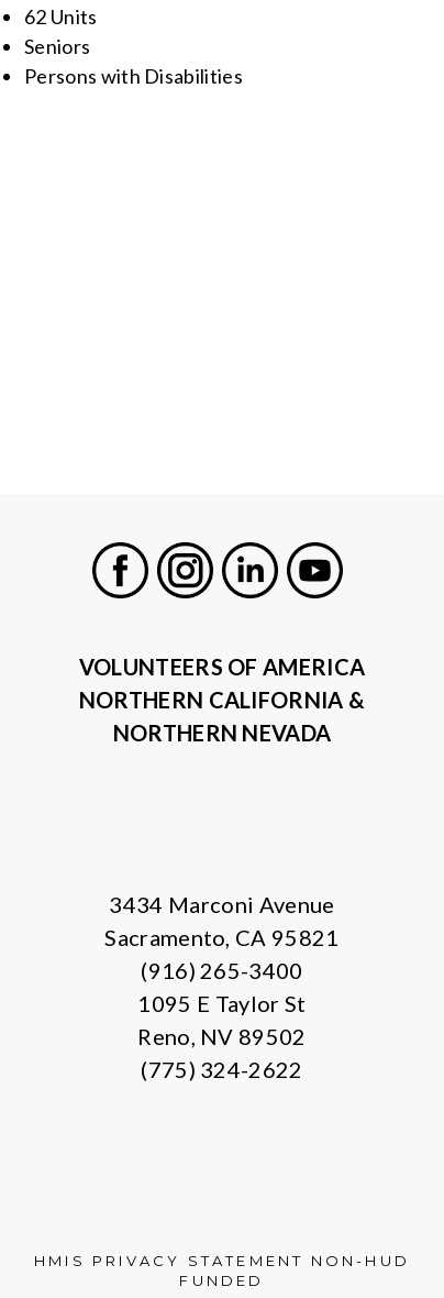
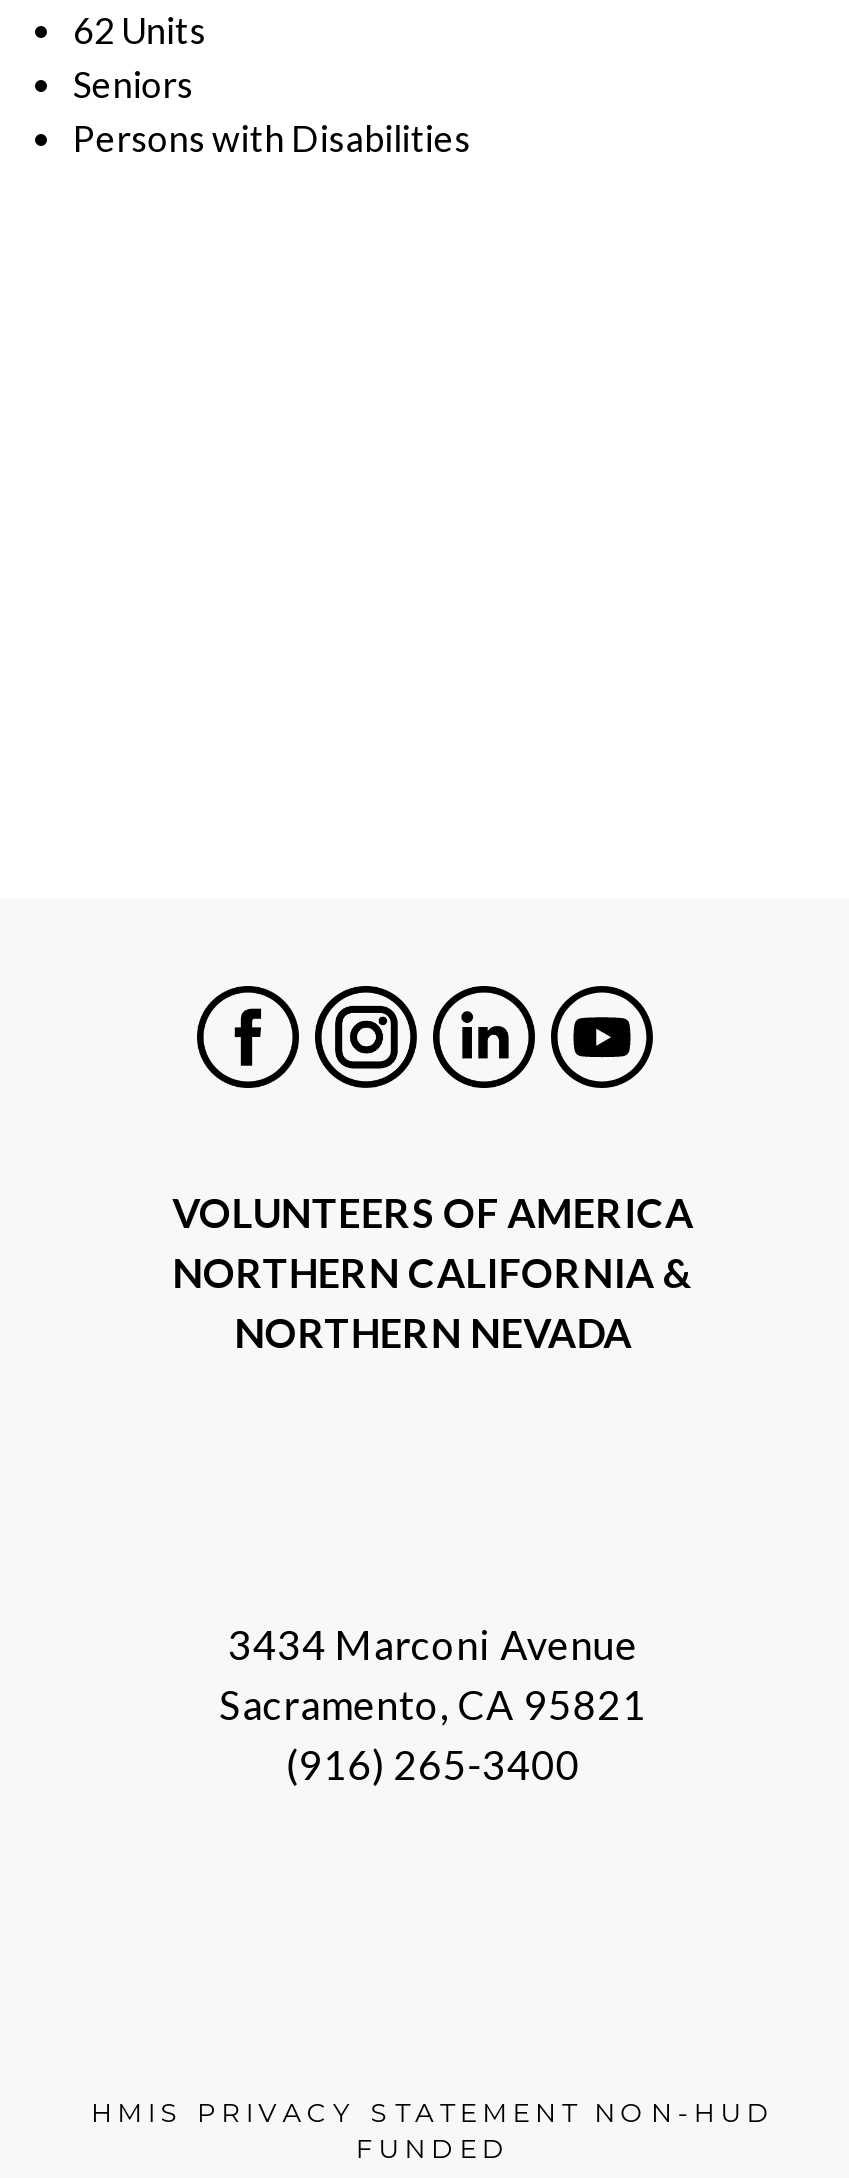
- 1095 E Taylor St
- Reno, NV 89502
- (775) 324-2622
